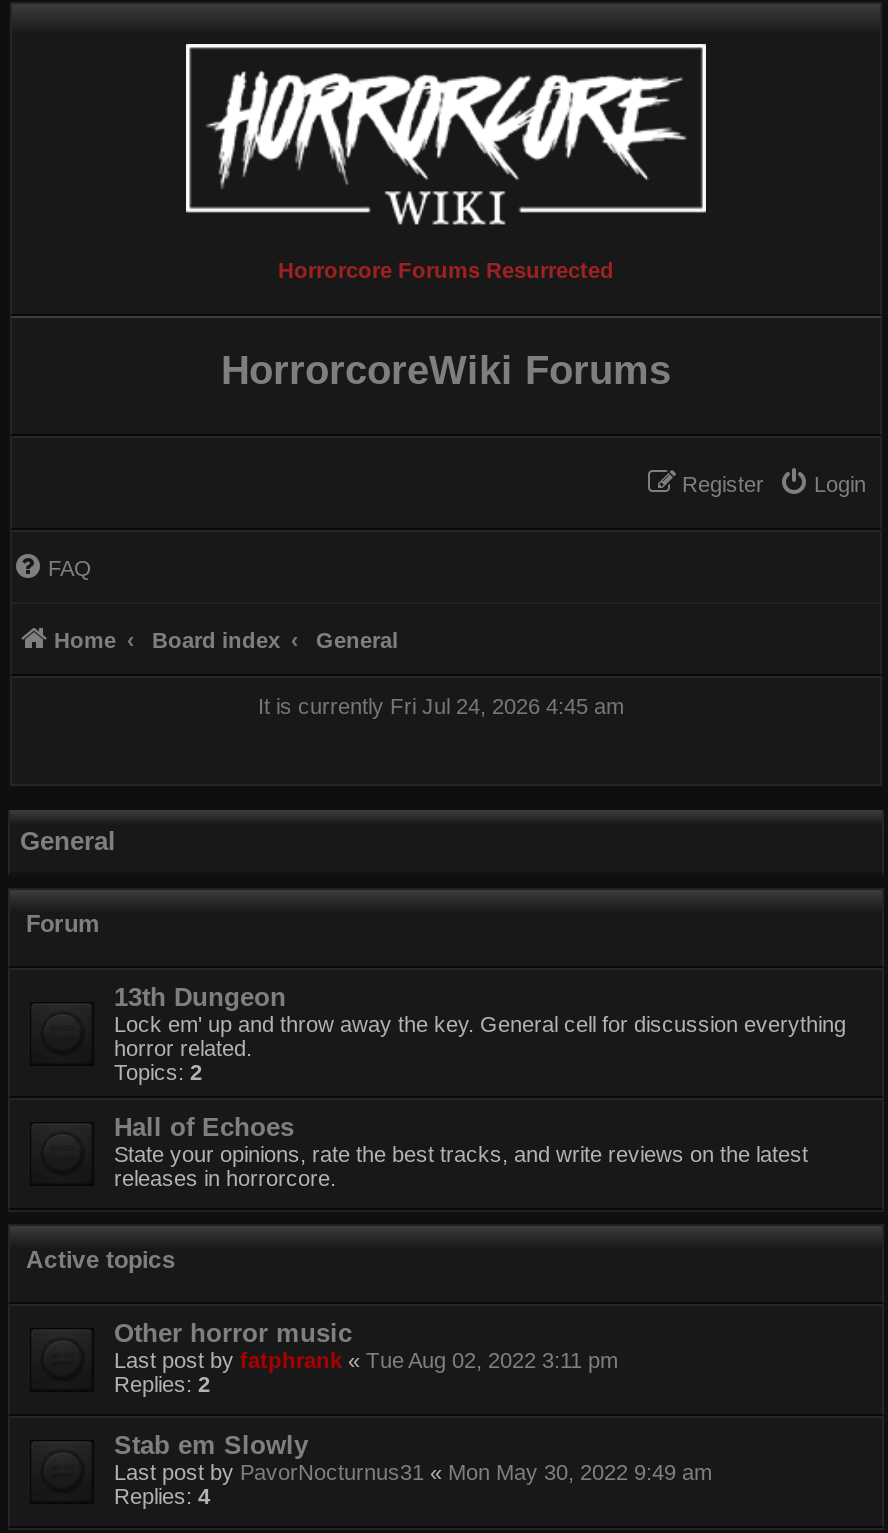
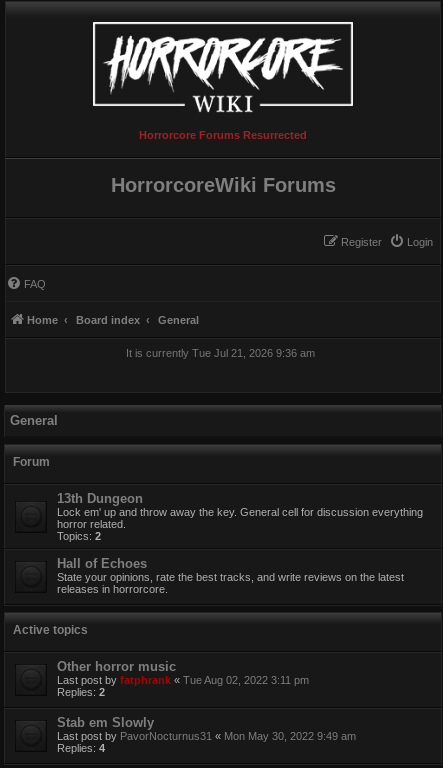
- It is currently Fri Jul 24, 2026 4:45 am
+ It is currently Tue Jul 21, 2026 9:36 am
